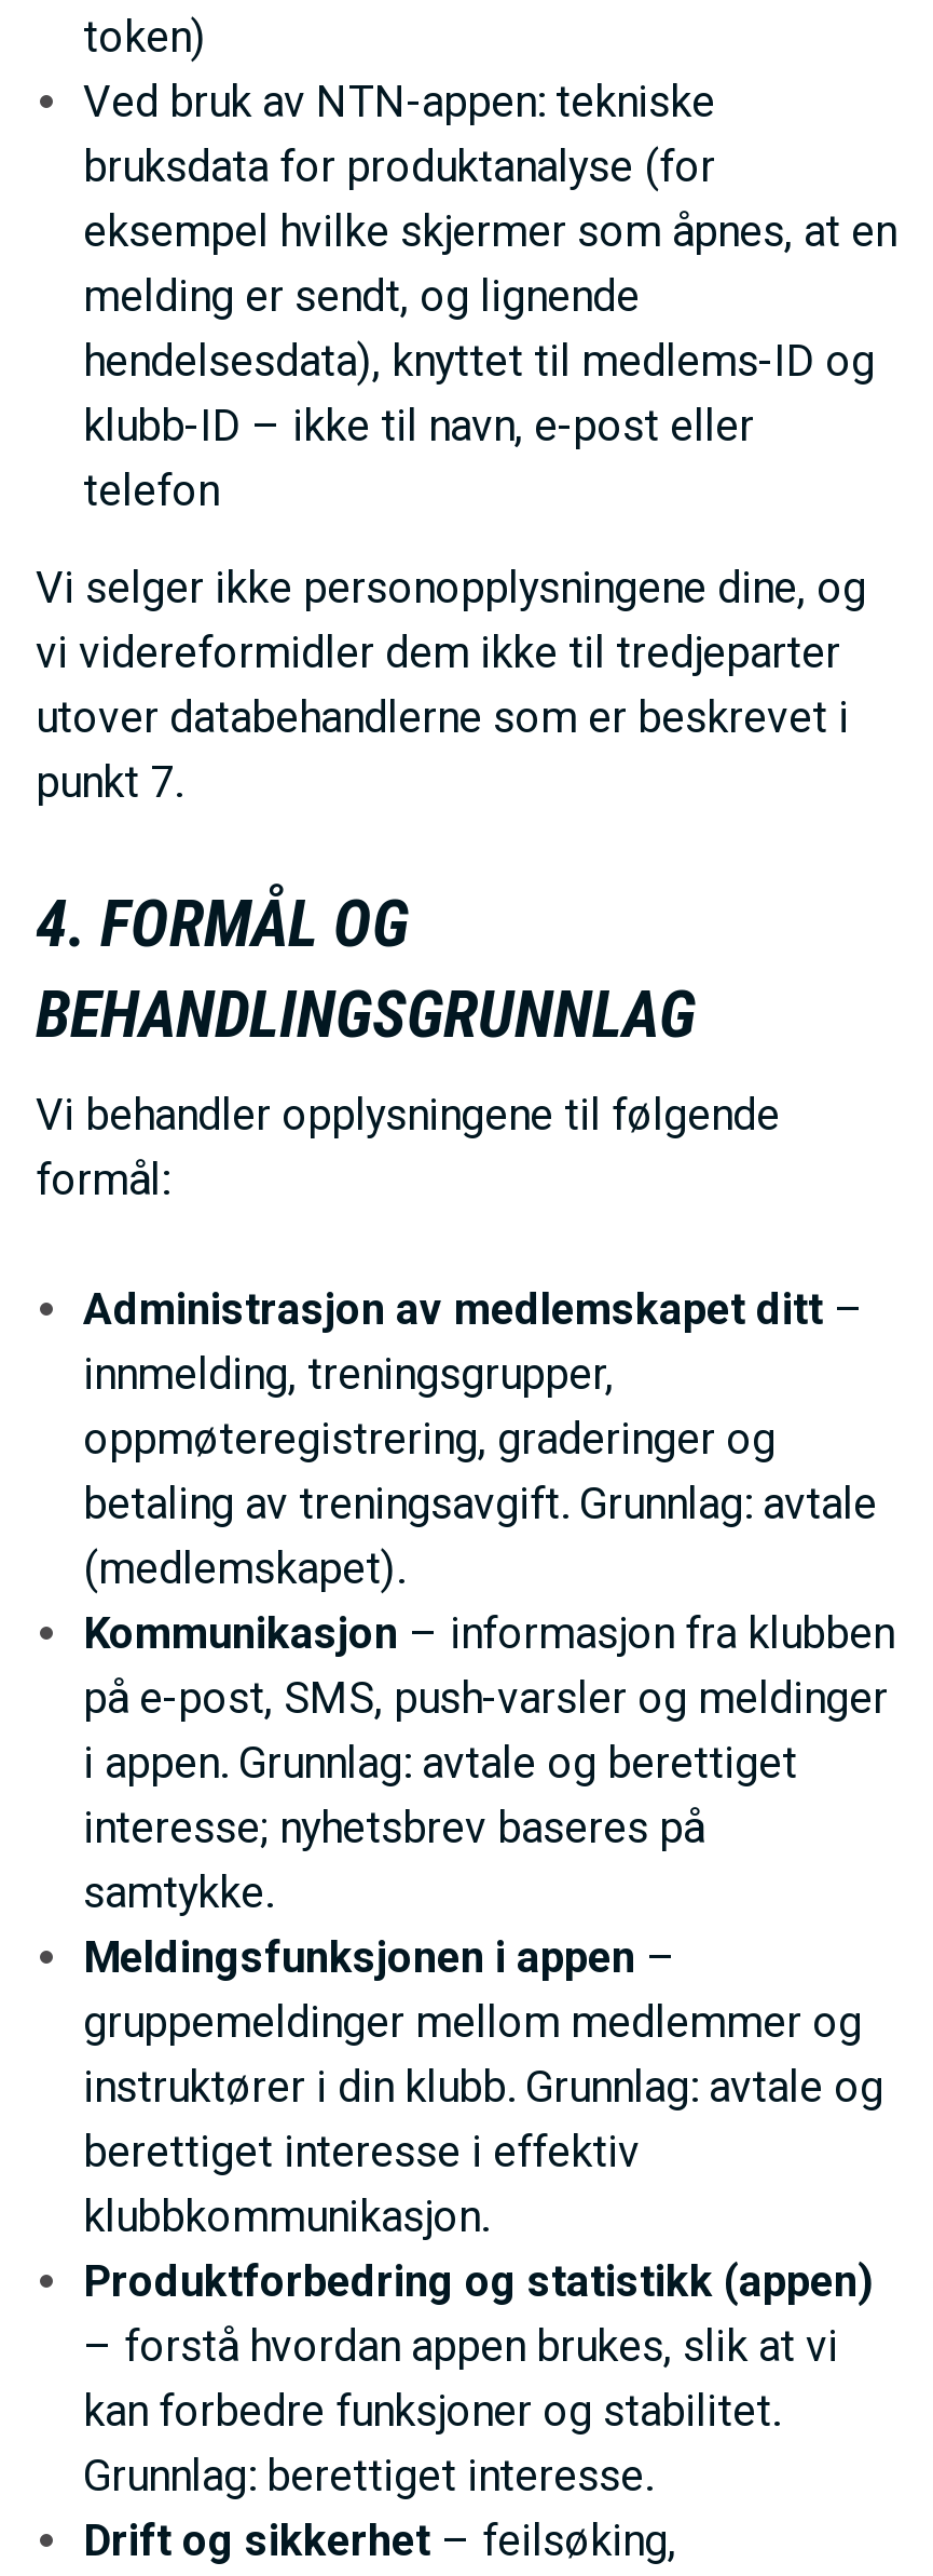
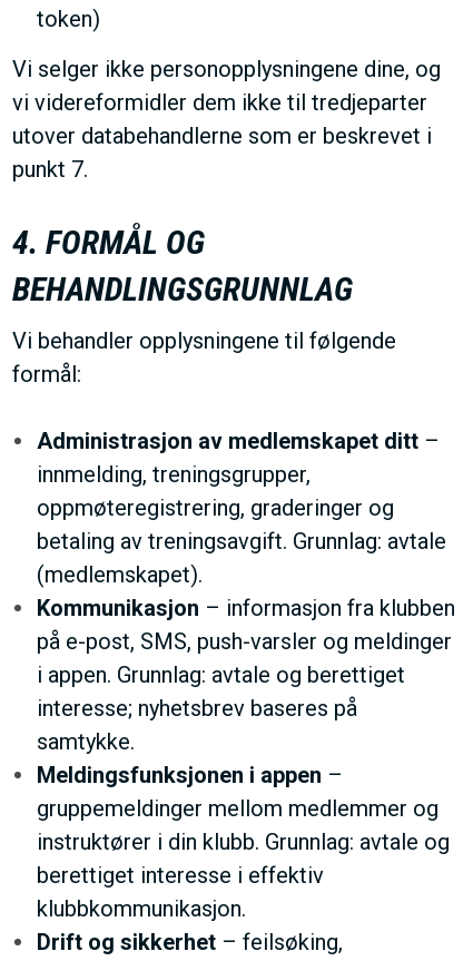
- Ved bruk av NTN-appen: tekniske
- bruksdata for produktanalyse (for
- eksempel hvilke skjermer som åpnes, at en
- melding er sendt, og lignende
- hendelsesdata), knyttet til medlems-ID og
- klubb-ID – ikke til navn, e-post eller
- telefon

- Produktforbedring og statistikk (appen)
- – forstå hvordan appen brukes, slik at vi
- kan forbedre funksjoner og stabilitet.
- Grunnlag: berettiget interesse.
